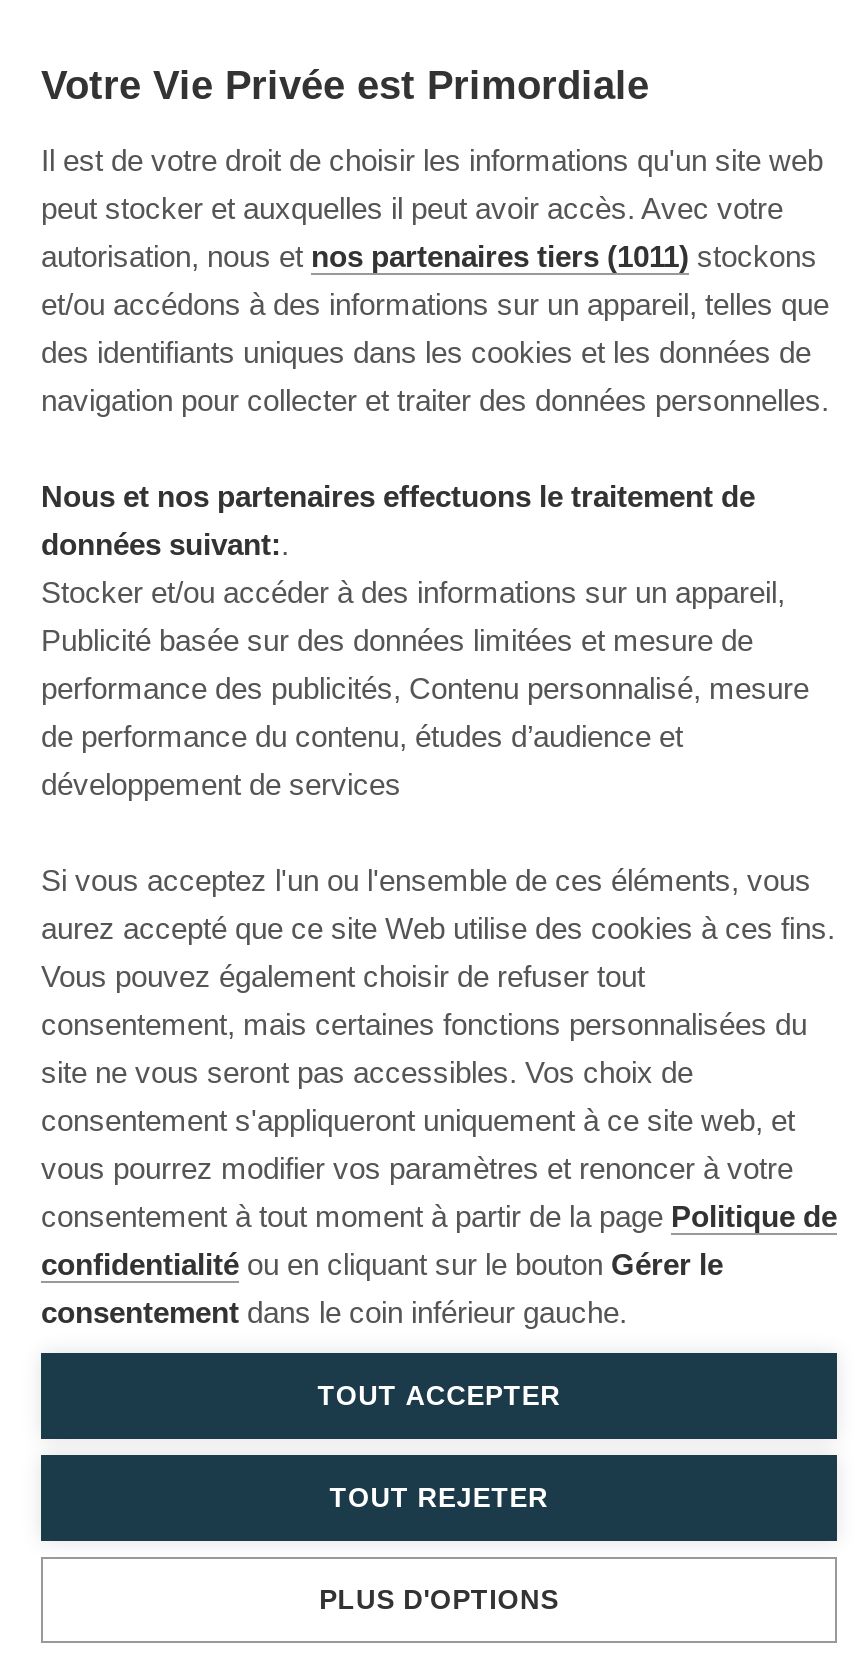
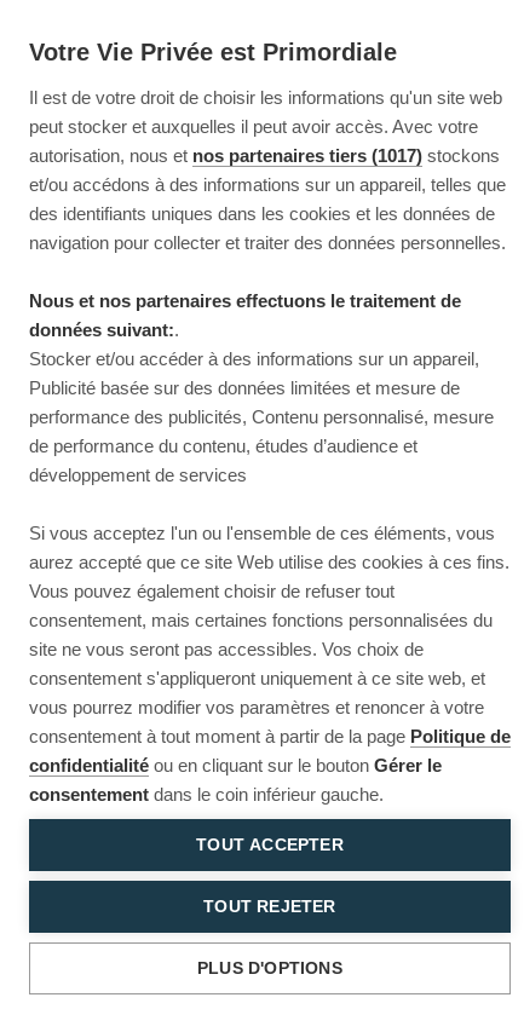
- autorisation, nous et nos partenaires tiers (1011) stockons
+ autorisation, nous et nos partenaires tiers (1017) stockons
